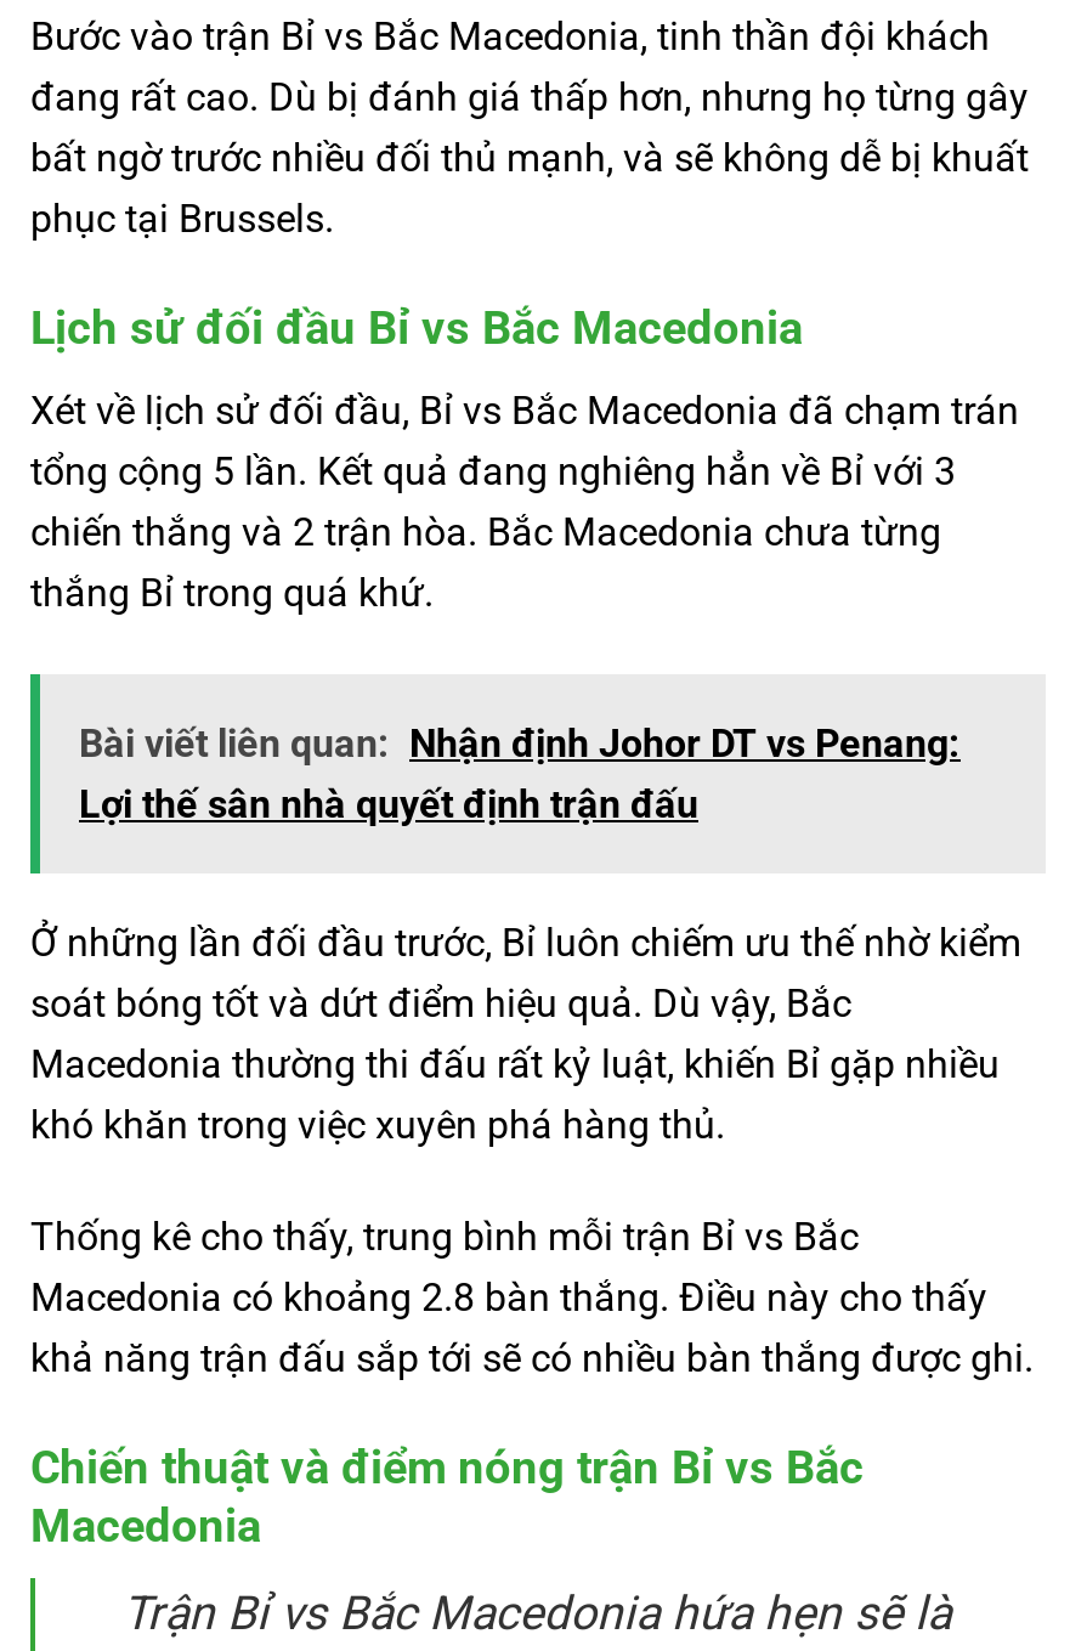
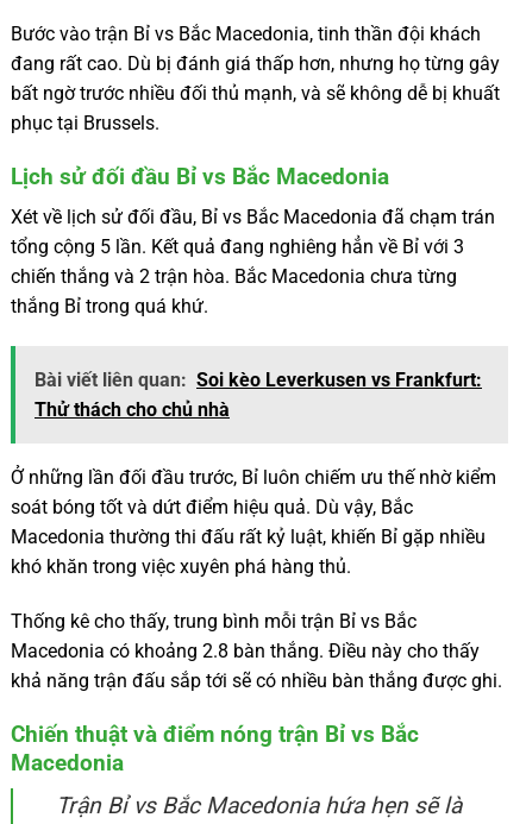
- Bài viết liên quan: Nhận định Johor DT vs Penang:
- Lợi thế sân nhà quyết định trận đấu
+ Bài viết liên quan: Soi kèo Leverkusen vs Frankfurt:
+ Thử thách cho chủ nhà
